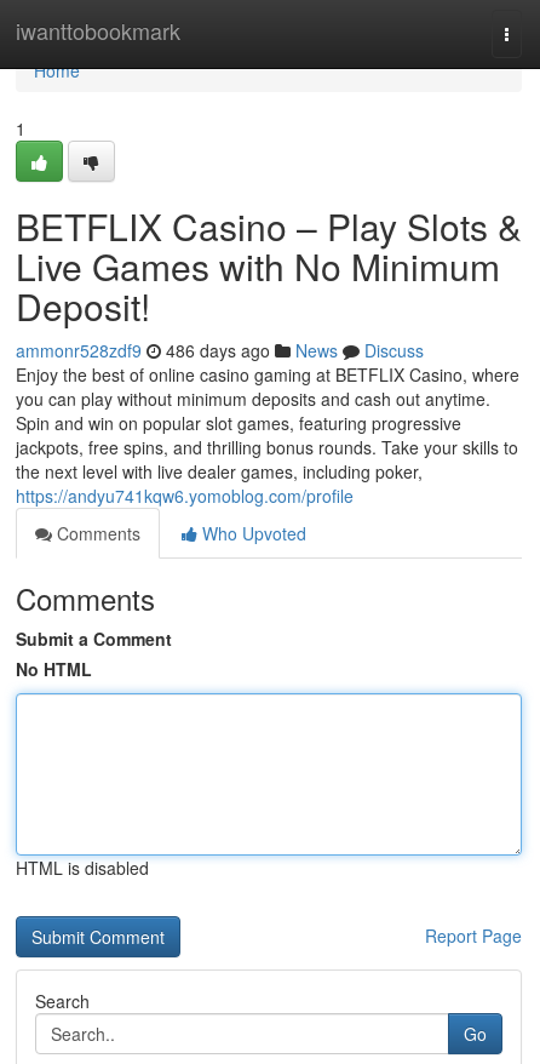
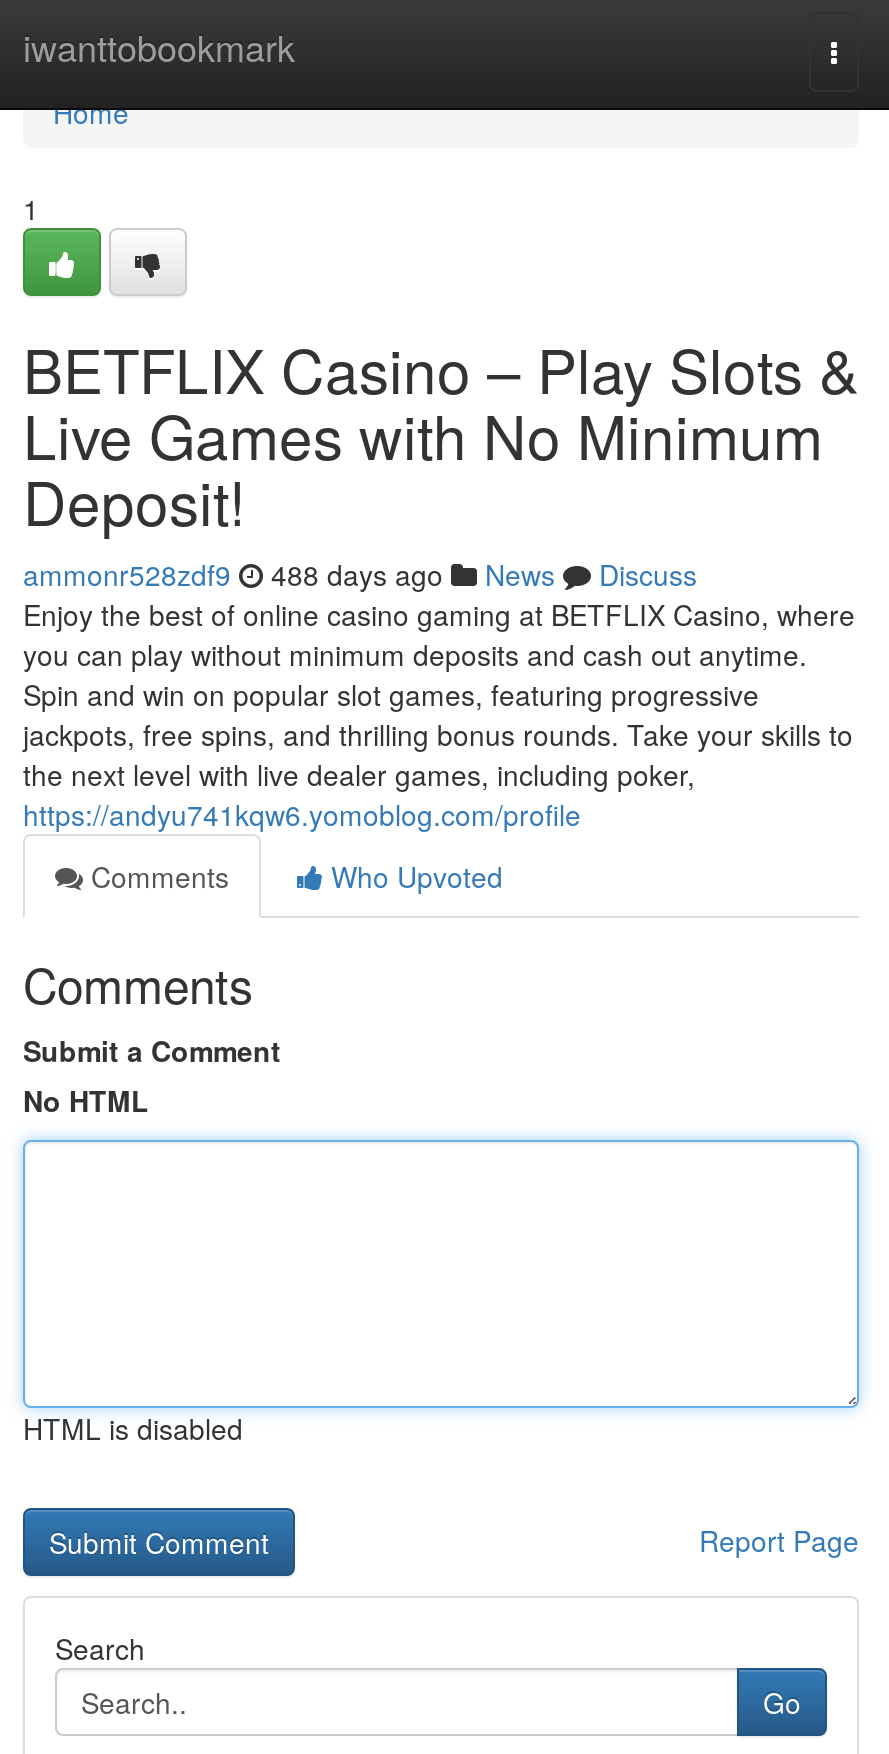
- ammonr528zdf9 486 days ago News Discuss
+ ammonr528zdf9 488 days ago News Discuss
